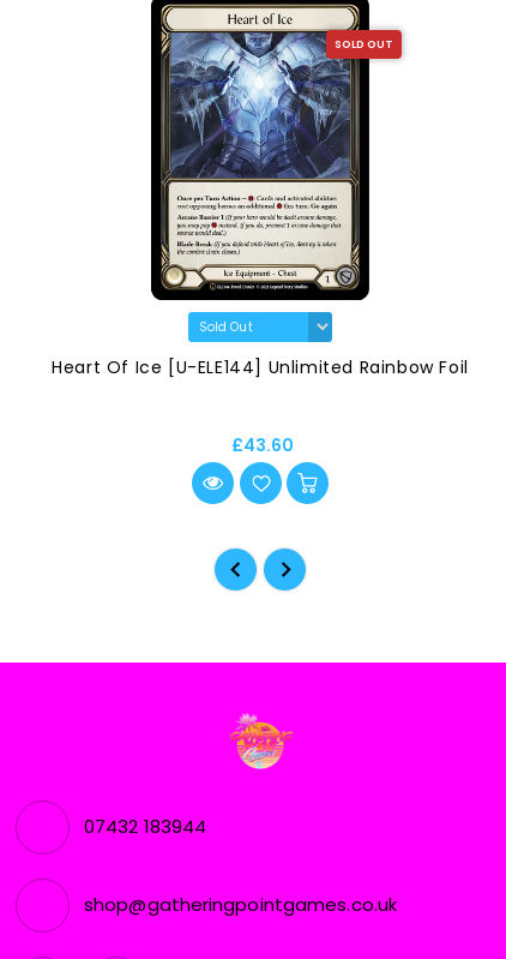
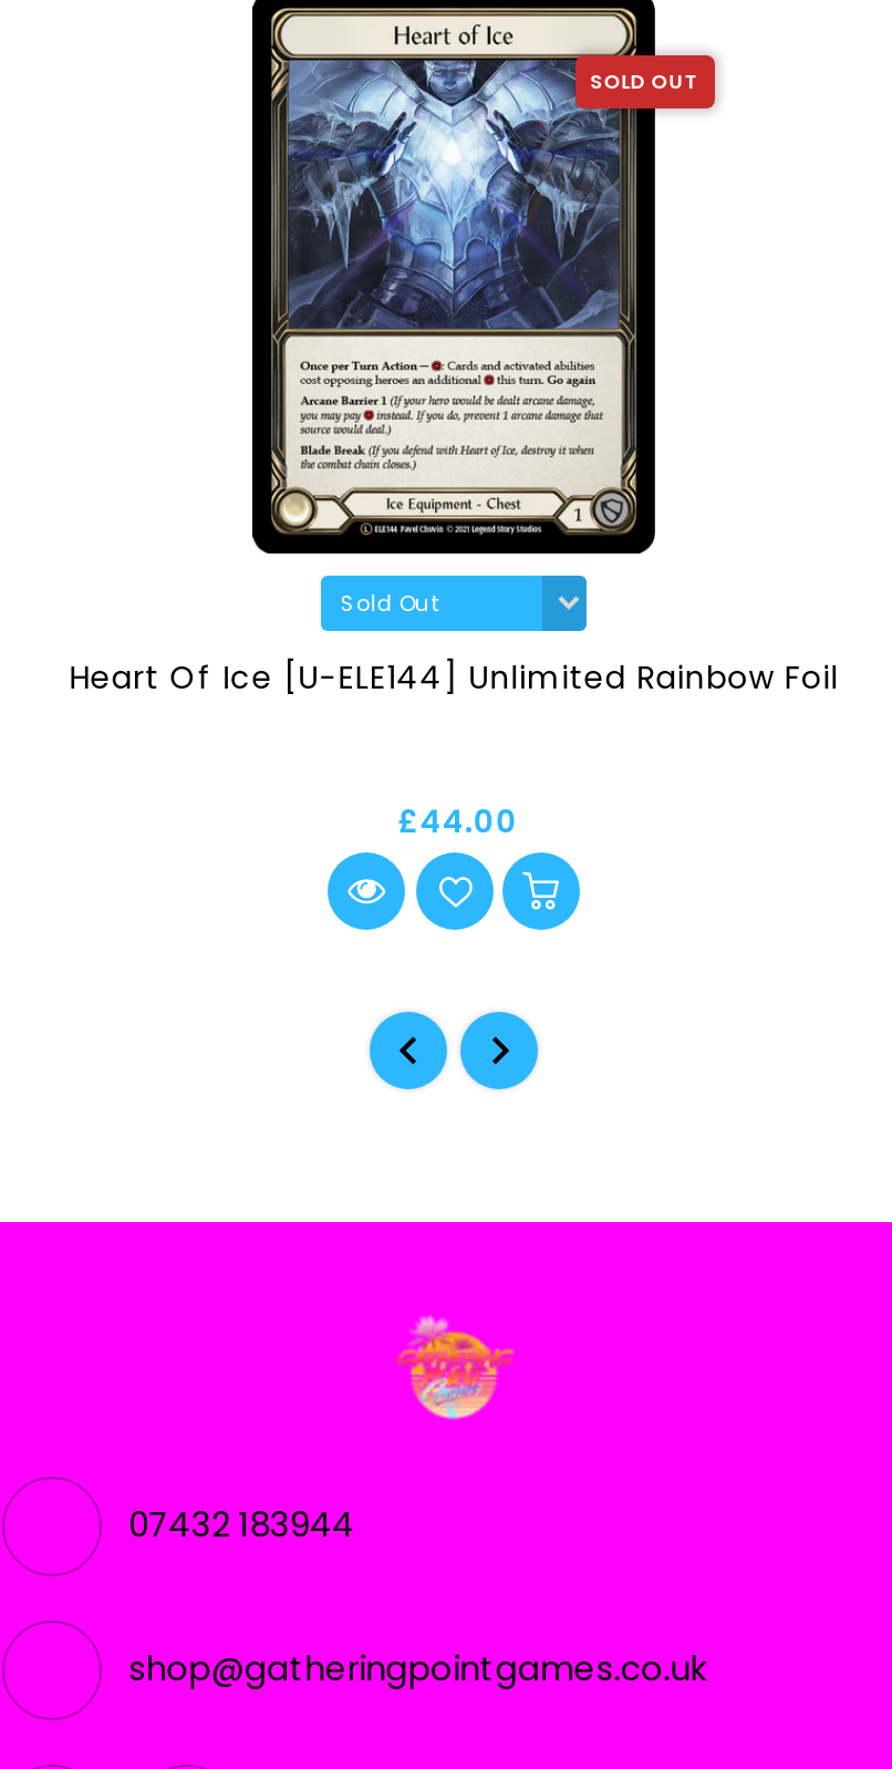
- £43.60
+ £44.00
